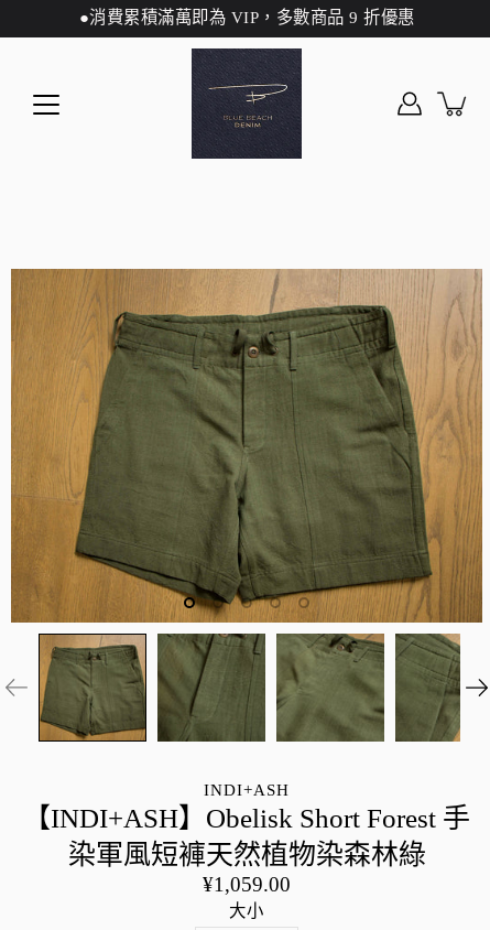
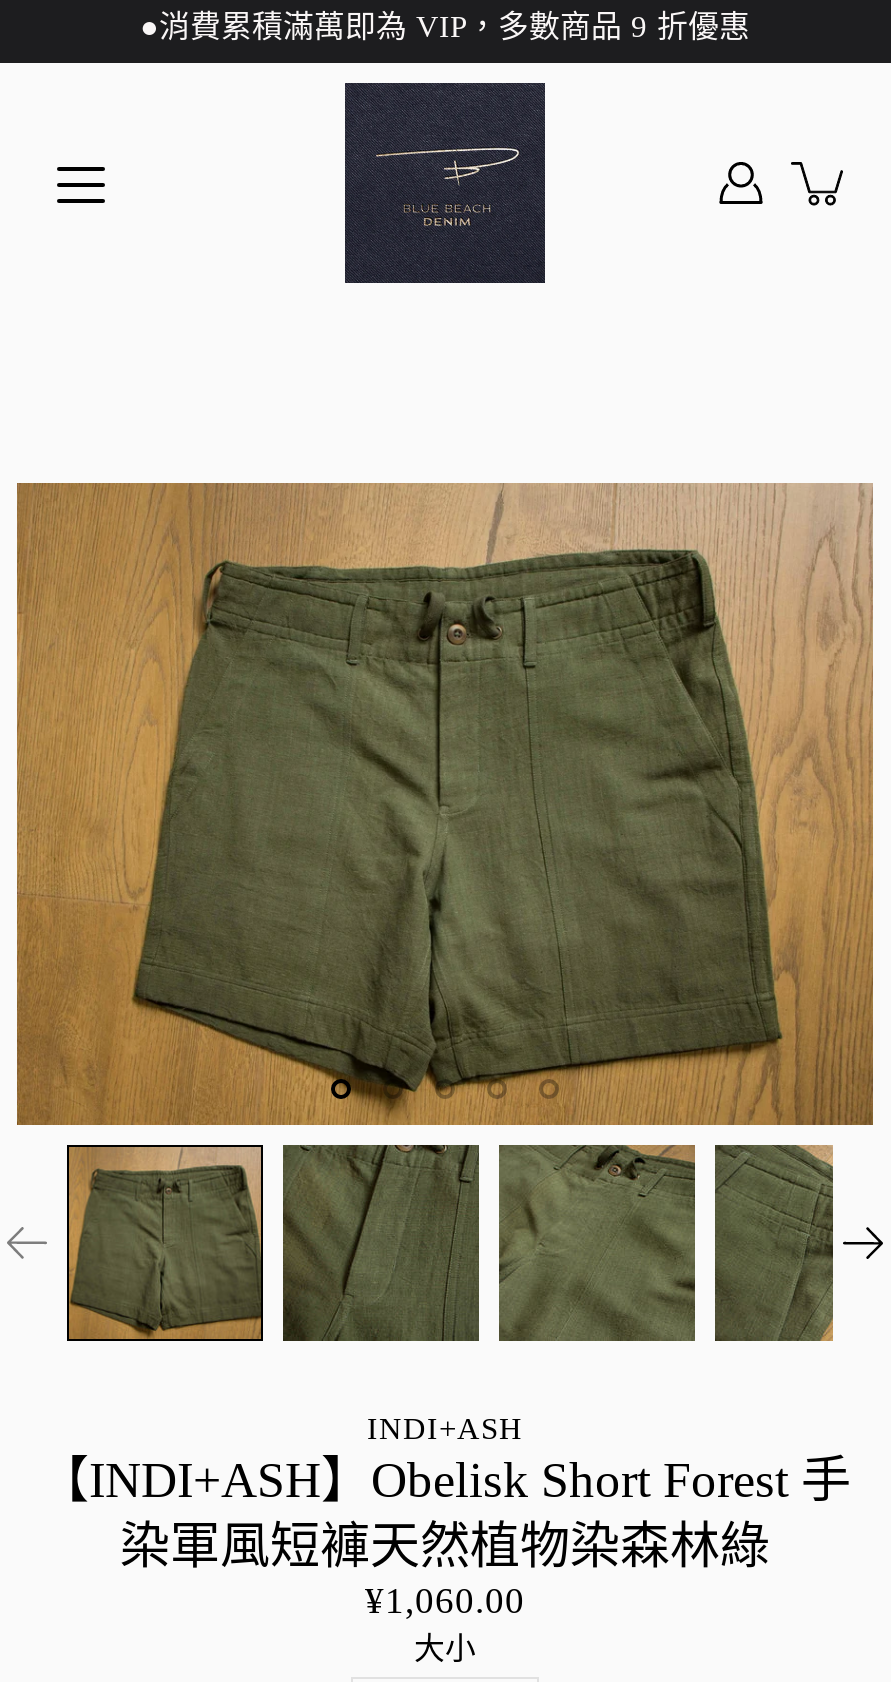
- ¥1,059.00
+ ¥1,060.00
